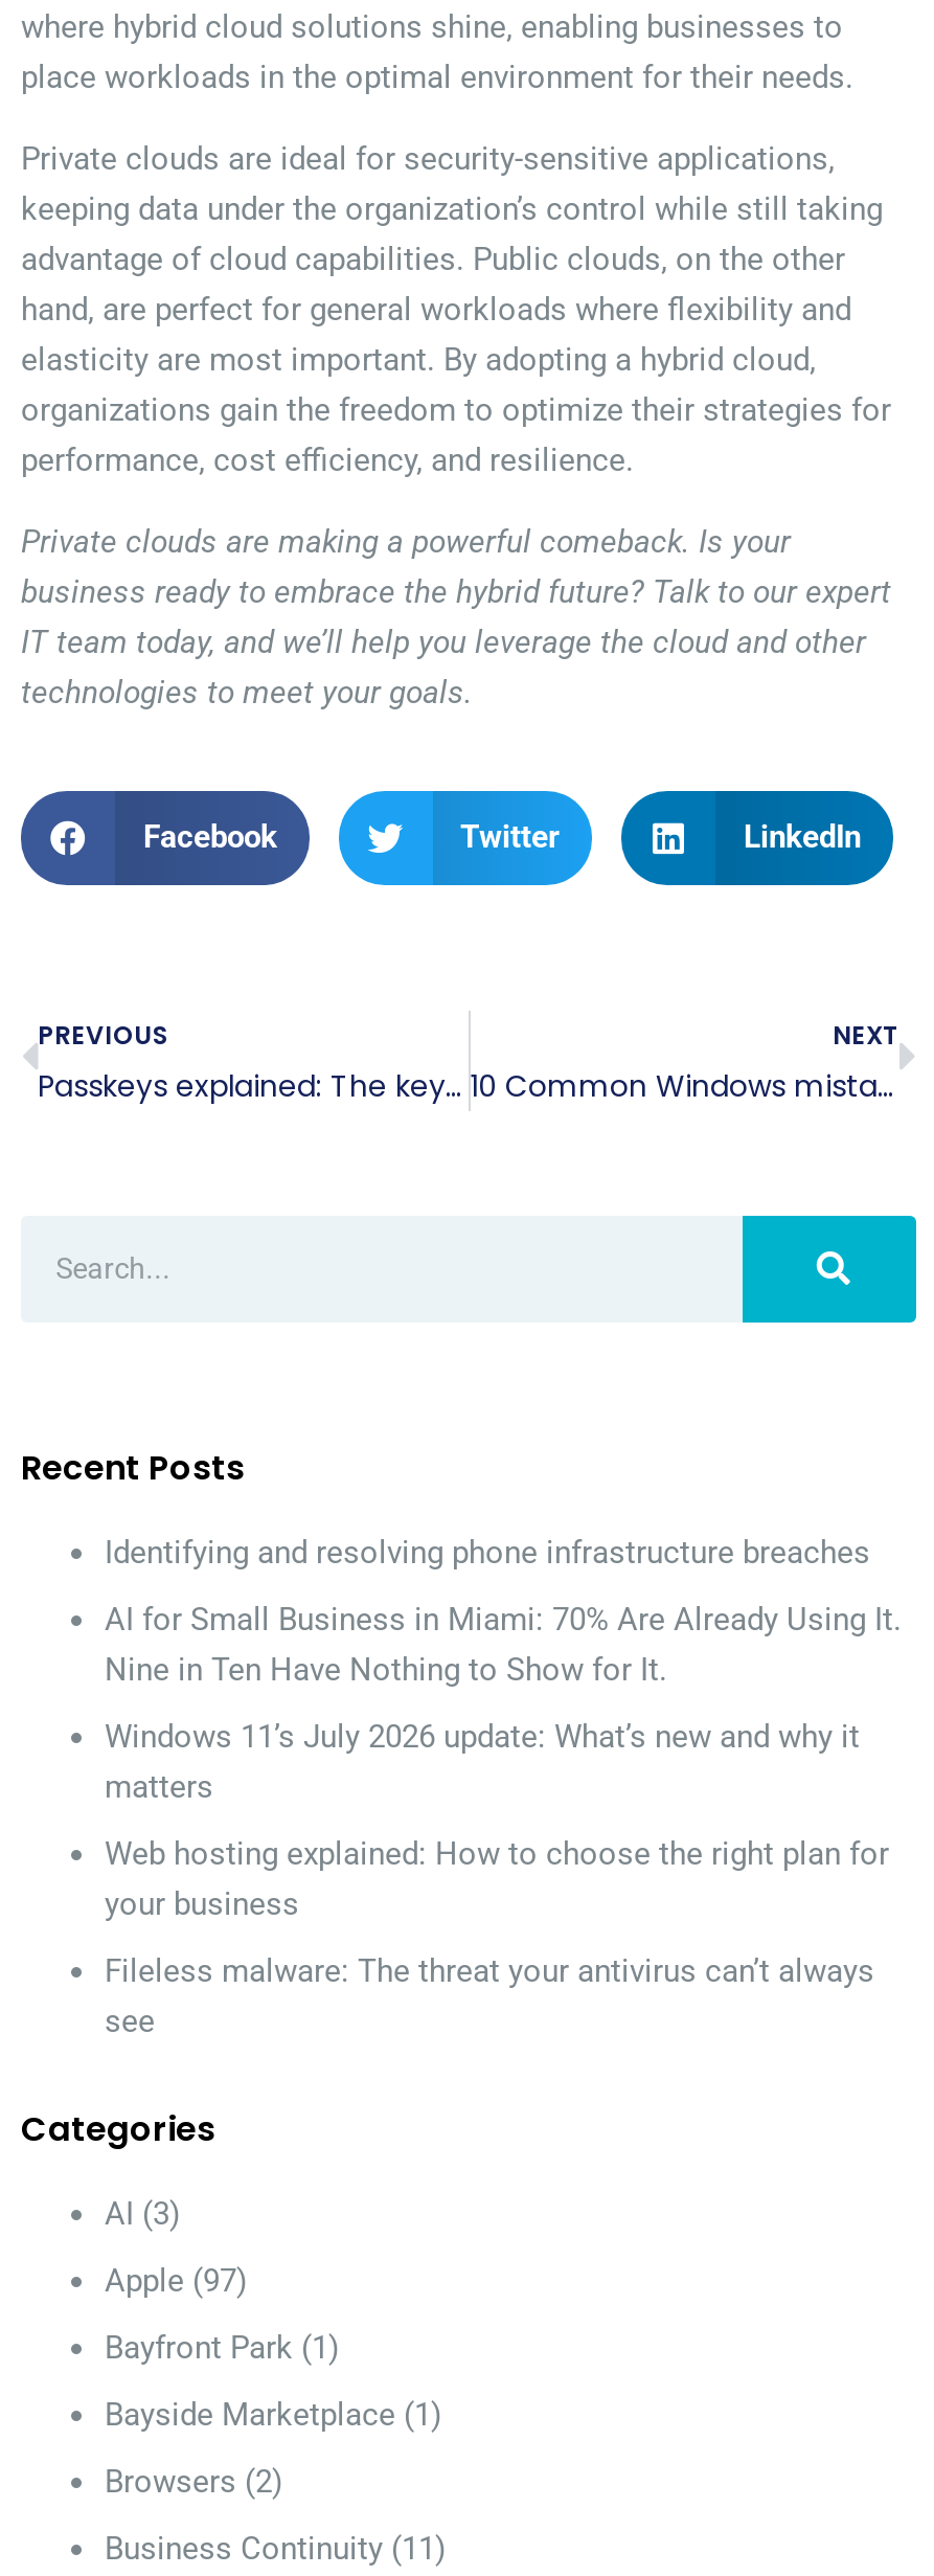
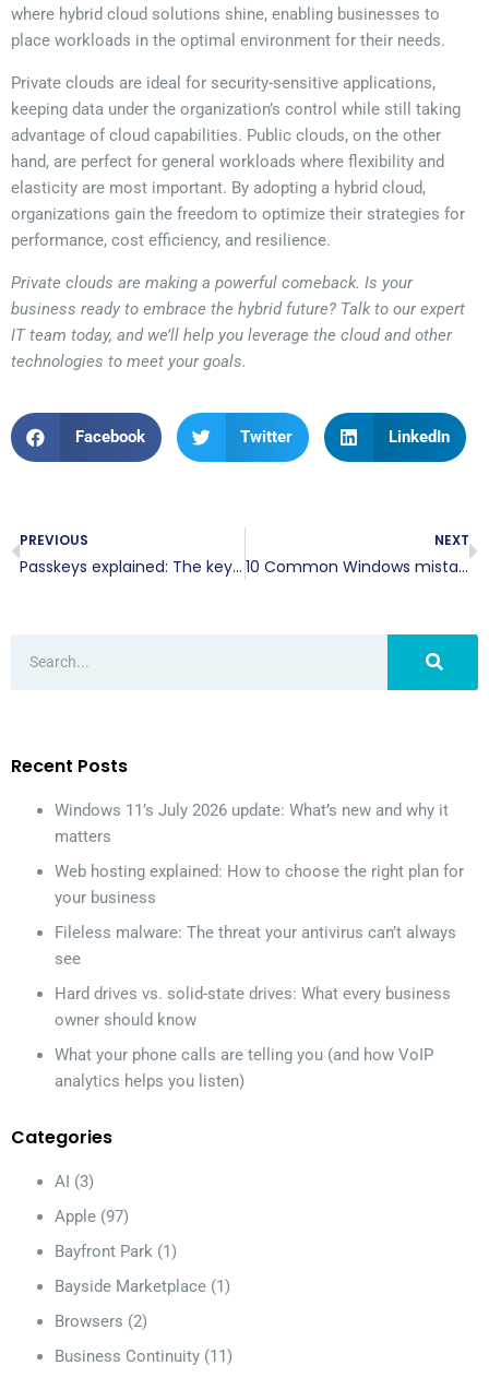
- Identifying and resolving phone infrastructure breaches
- AI for Small Business in Miami: 70% Are Already Using It.
- Nine in Ten Have Nothing to Show for It.

moved up: Windows 11’s July 2026 update: What’s new and why it | matters | Web hosting explained: How to choose the right plan for | your business | Fileless malware: The threat your antivirus can’t always | see

+ Hard drives vs. solid-state drives: What every business
+ owner should know
+ What your phone calls are telling you (and how VoIP
+ analytics helps you listen)
